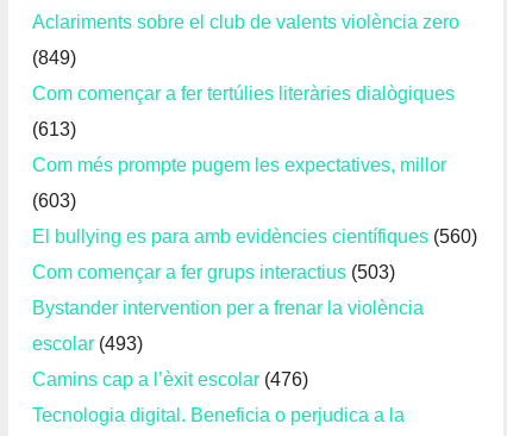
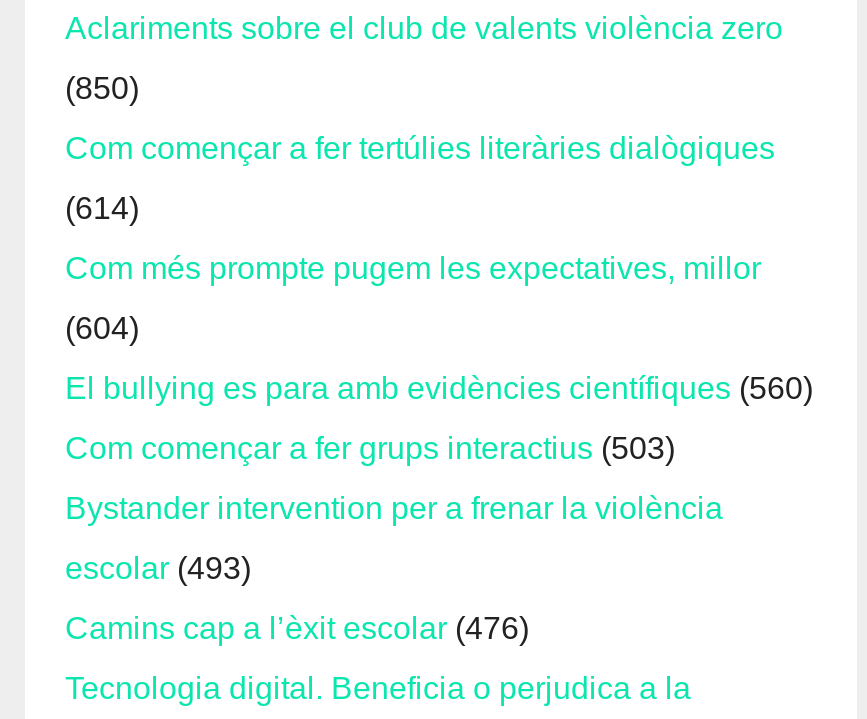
- (849)
+ (850)

- (613)
+ (614)

- (603)
+ (604)
